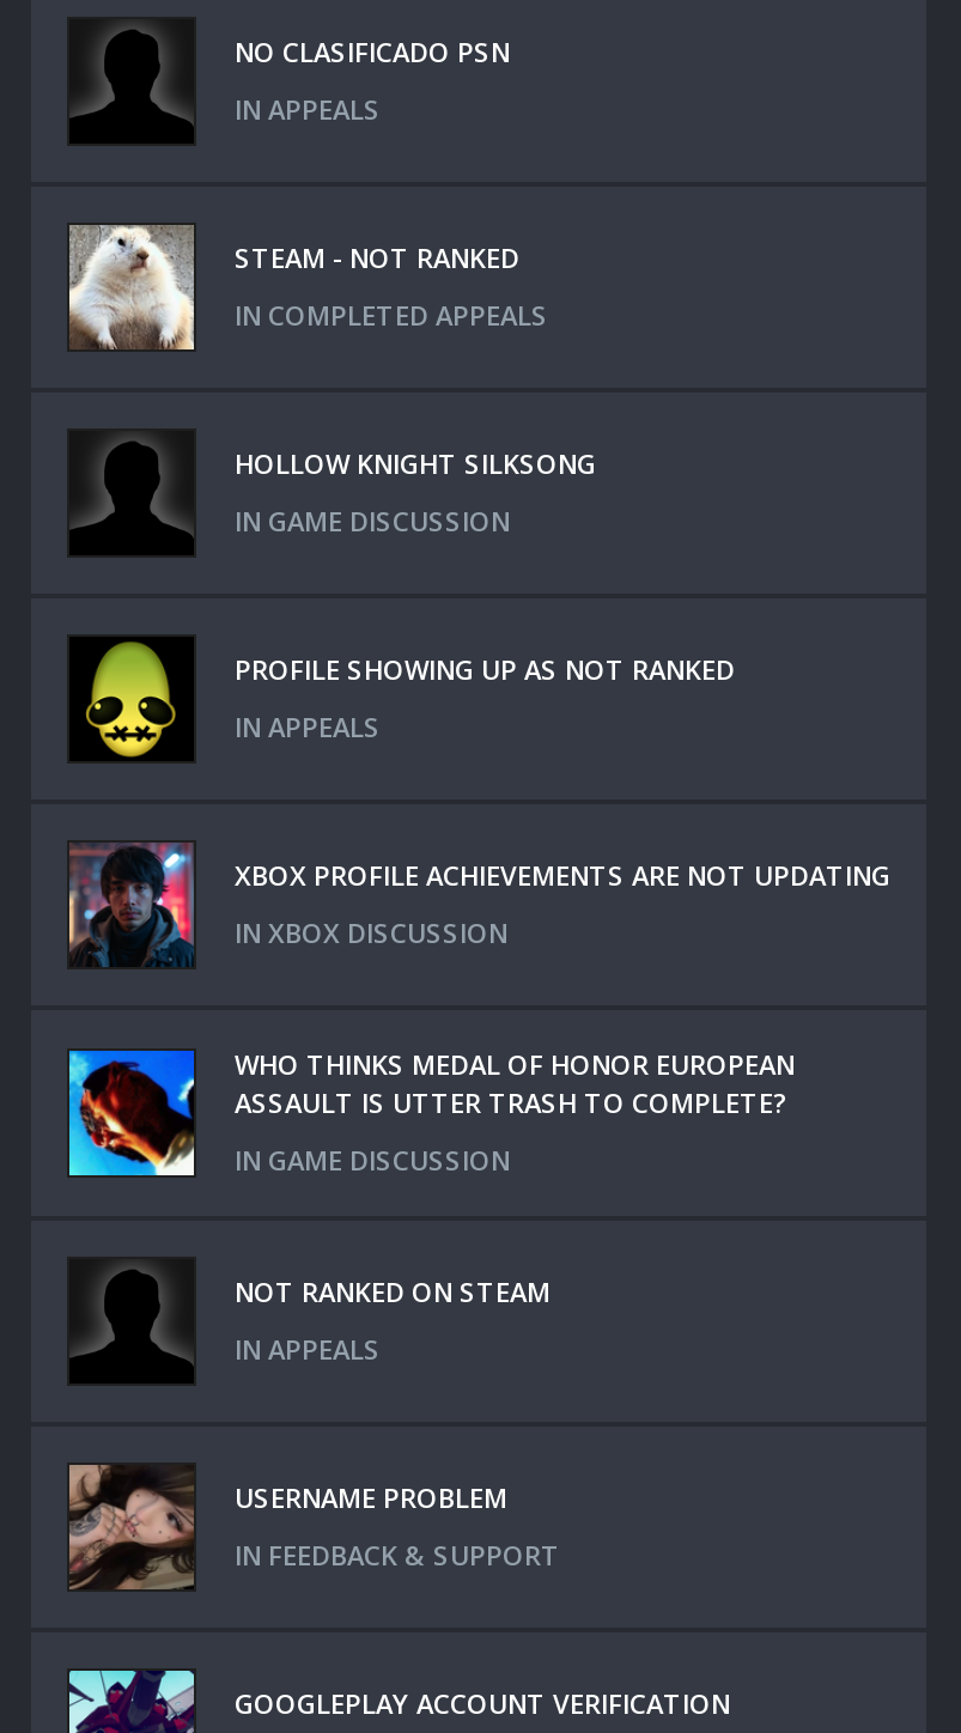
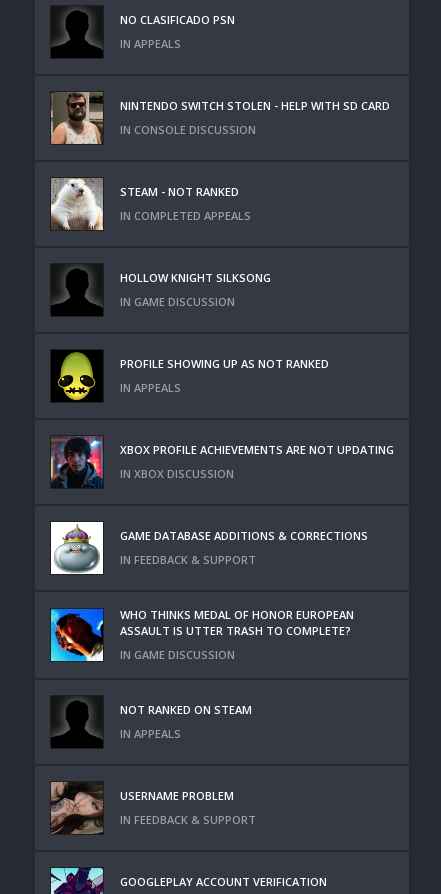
+ [image]
+ NINTENDO SWITCH STOLEN - HELP WITH SD CARD
+ IN CONSOLE DISCUSSION

+ [image]
+ GAME DATABASE ADDITIONS & CORRECTIONS
+ IN FEEDBACK & SUPPORT
